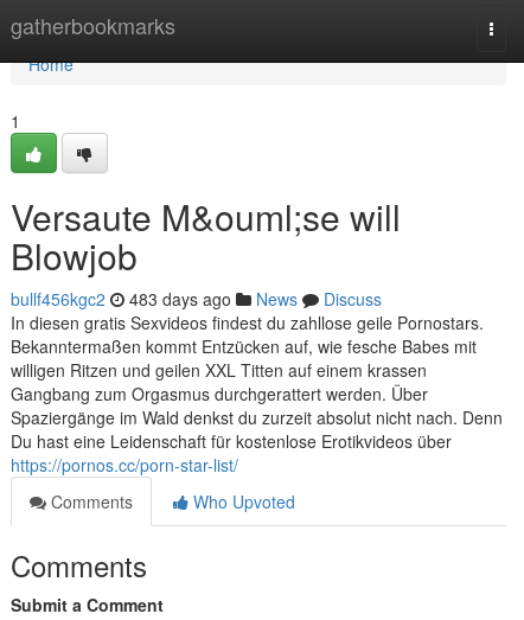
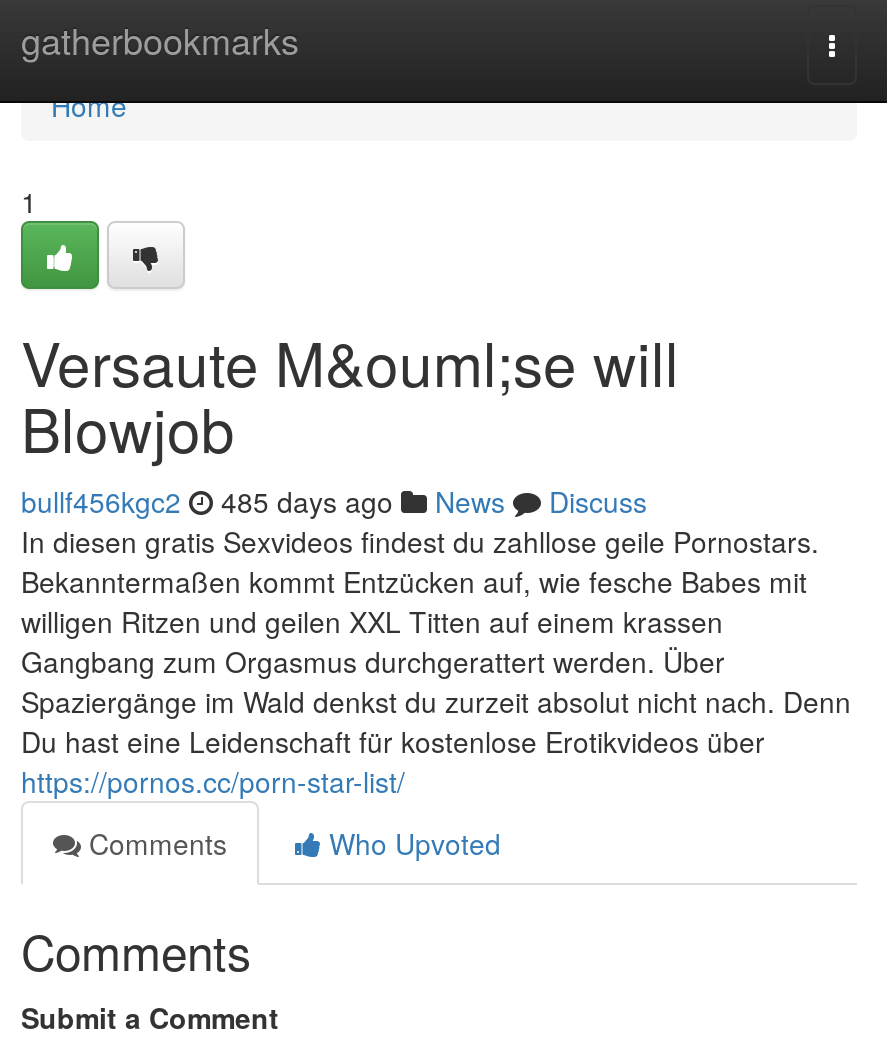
- bullf456kgc2 483 days ago News Discuss
+ bullf456kgc2 485 days ago News Discuss
